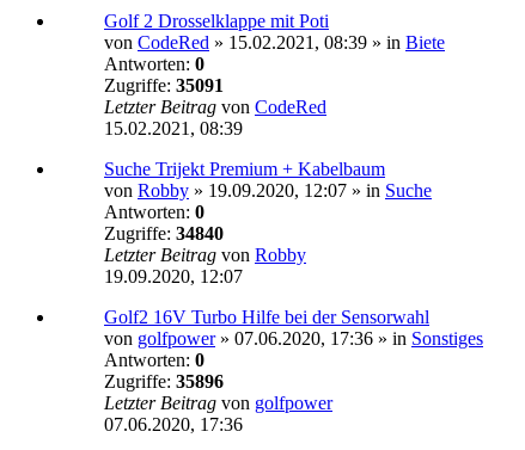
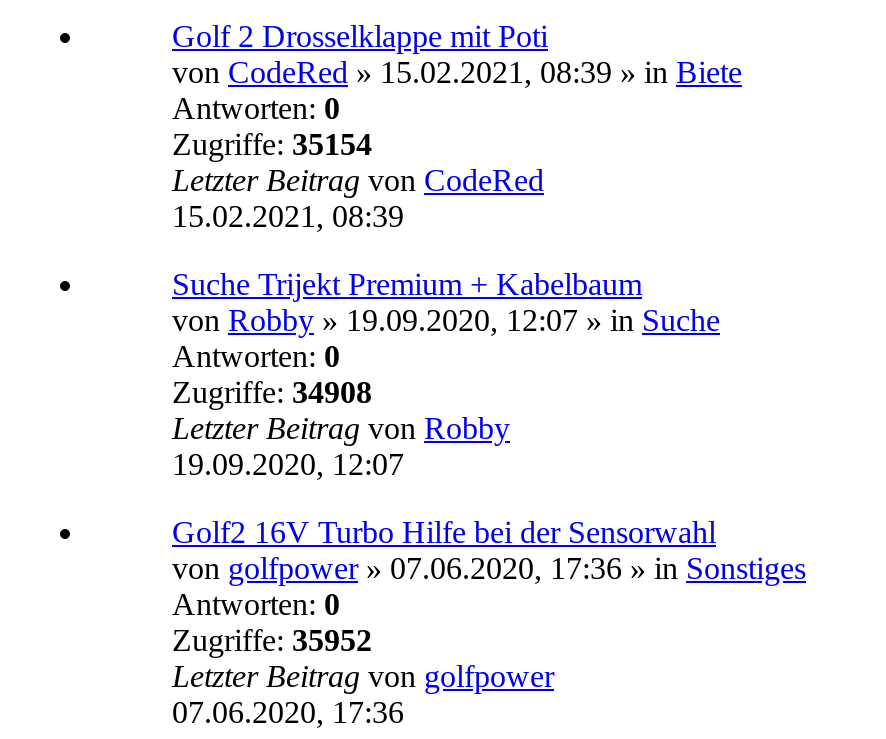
- Zugriffe: 35091
+ Zugriffe: 35154

- Zugriffe: 34840
+ Zugriffe: 34908

- Zugriffe: 35896
+ Zugriffe: 35952
